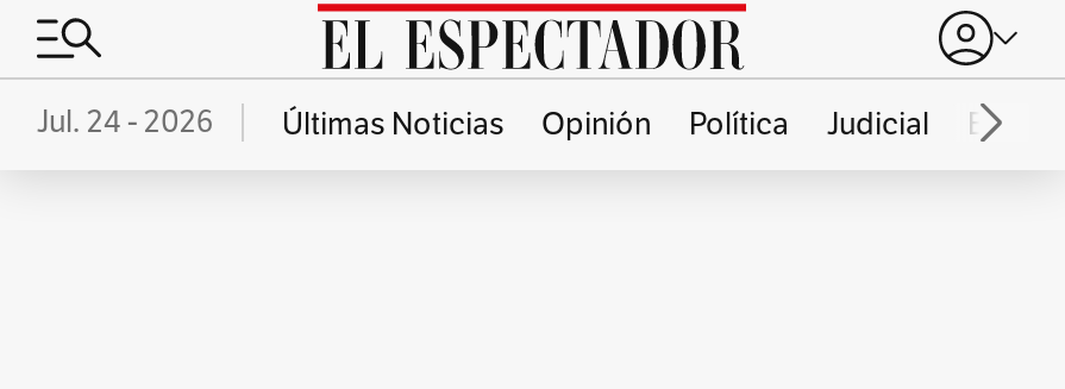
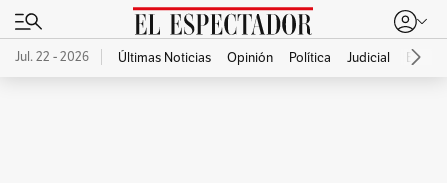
- Jul. 24 - 2026
+ Jul. 22 - 2026
